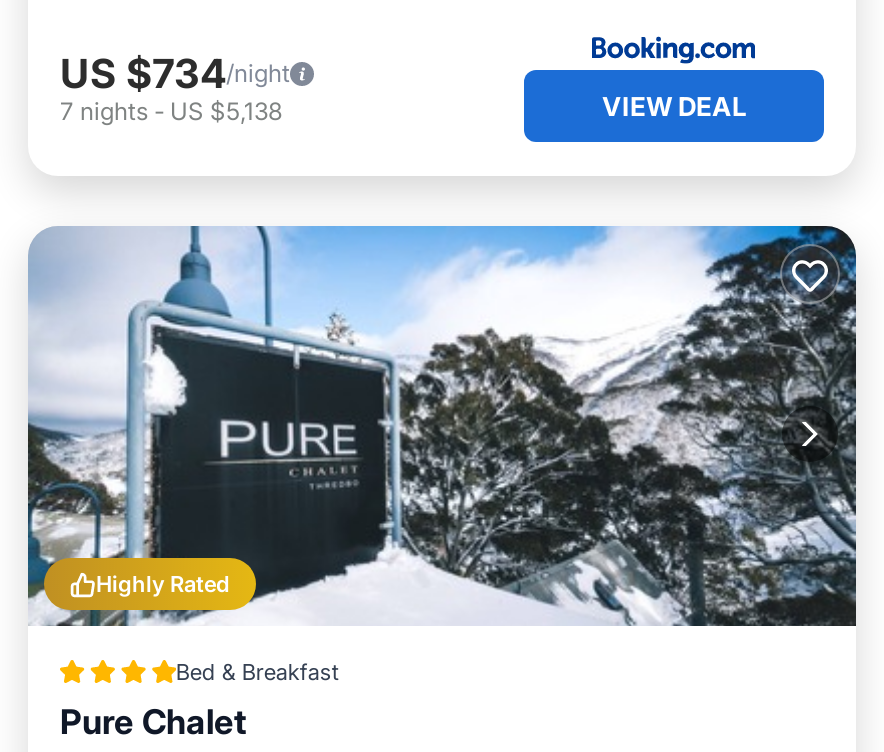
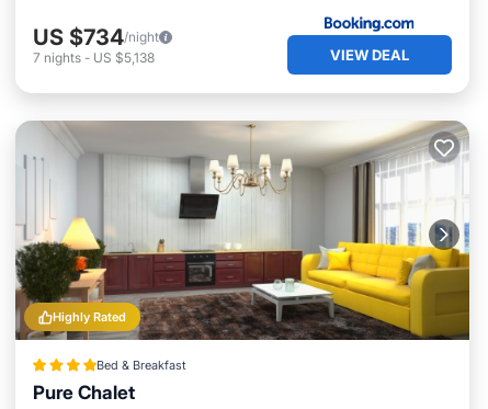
- [image]
+ [image]
